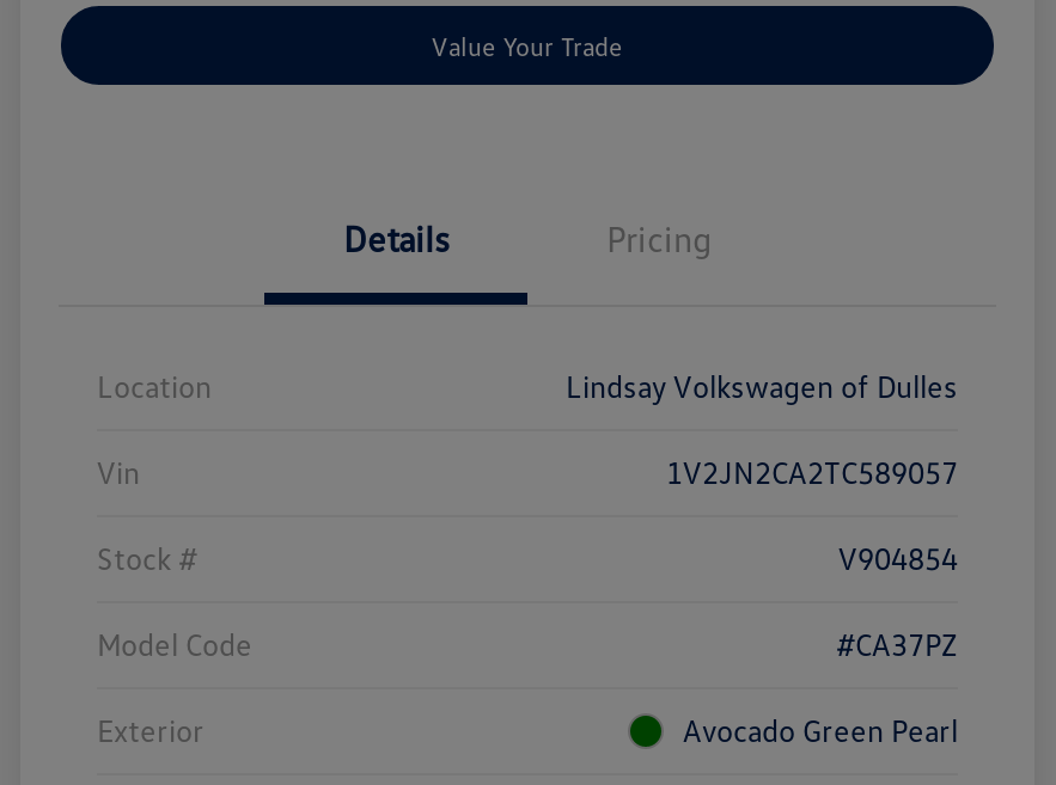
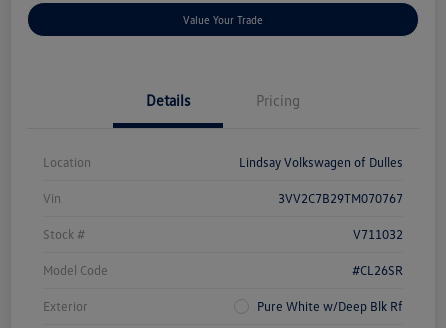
- 1V2JN2CA2TC589057
+ 3VV2C7B29TM070767

- V904854
+ V711032

- #CA37PZ
+ #CL26SR

- Avocado Green Pearl
+ Pure White w/Deep Blk Rf
